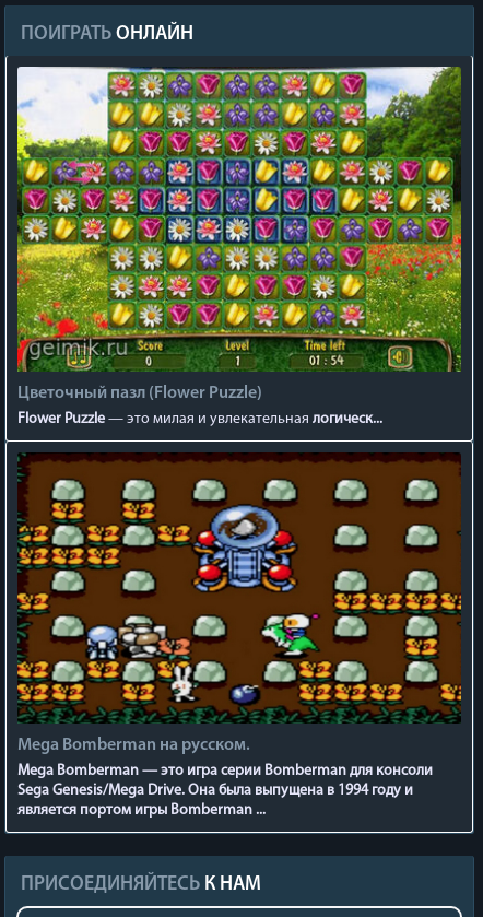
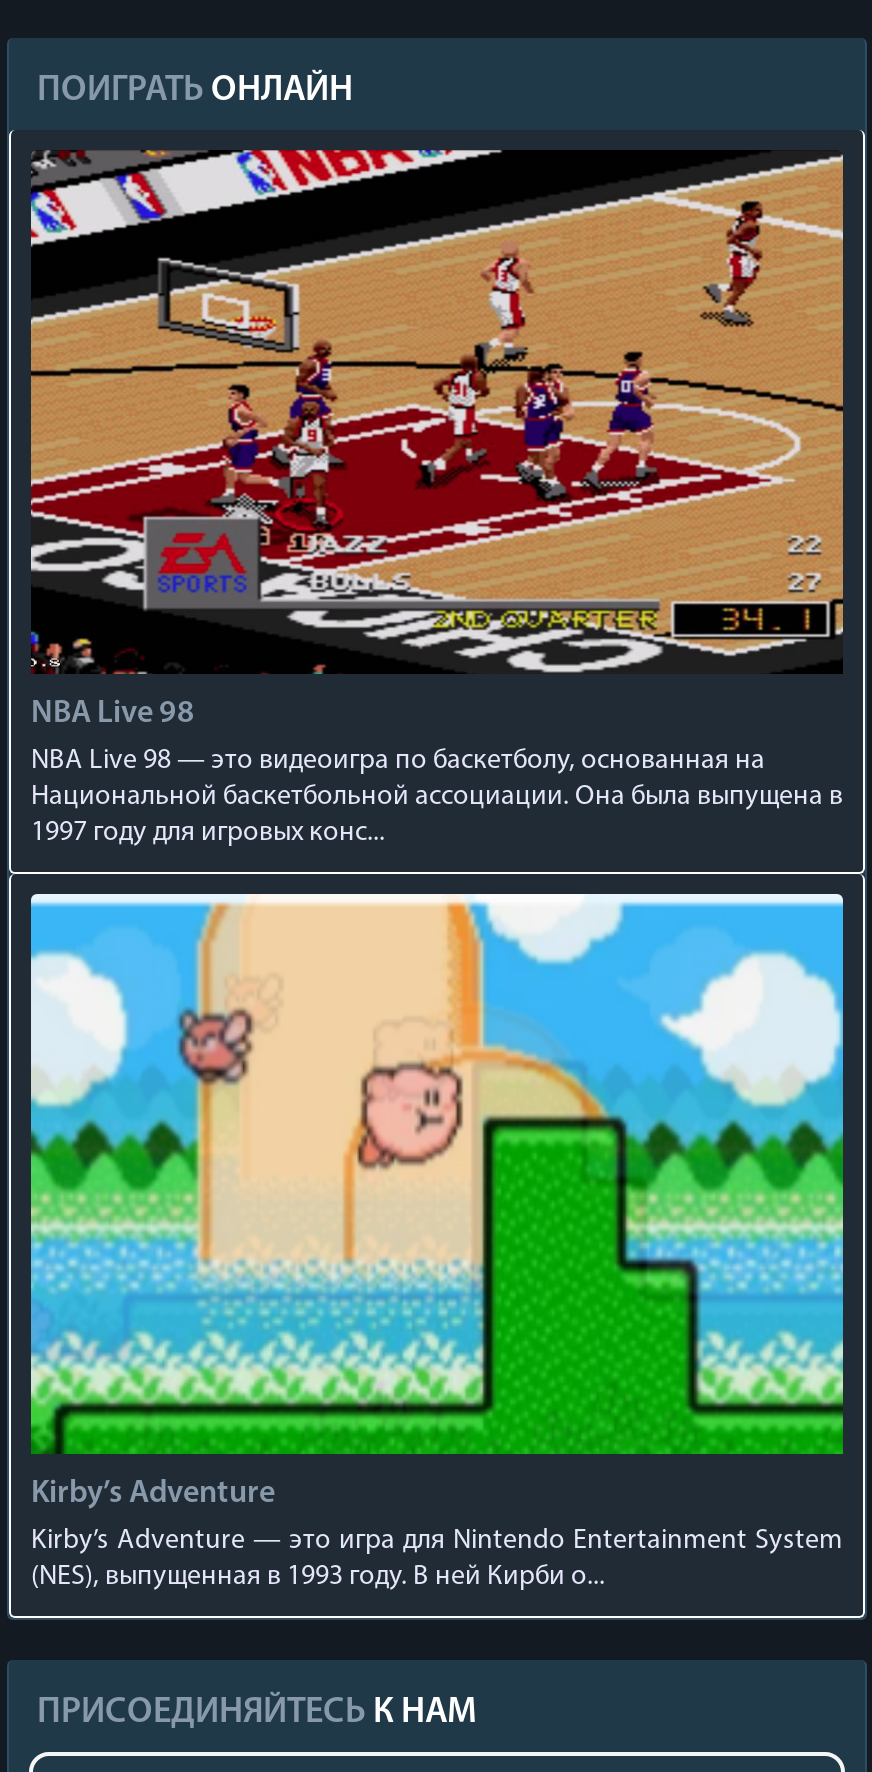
- [image]
- Цветочный пазл (Flower Puzzle)
+ [image]
+ NBA Live 98

- Flower Puzzle — это милая и увлекательная логическ...
+ NBA Live 98 — это видеоигра по баскетболу, основанная на
+ Национальной баскетбольной ассоциации. Она была выпущена в
+ 1997 году для игровых конс...

- [image]
- Mega Bomberman на русском.
+ [image]
+ Kirby’s Adventure

- Mega Bomberman — это игра серии Bomberman для консоли
- Sega Genesis/Mega Drive. Она была выпущена в 1994 году и
- является портом игры Bomberman ...
+ Kirby’s Adventure — это игра для Nintendo Entertainment System
+ (NES), выпущенная в 1993 году. В ней Кирби о...
